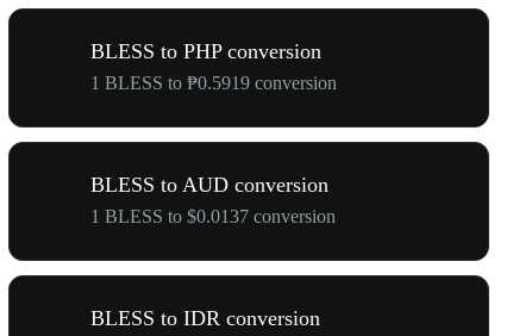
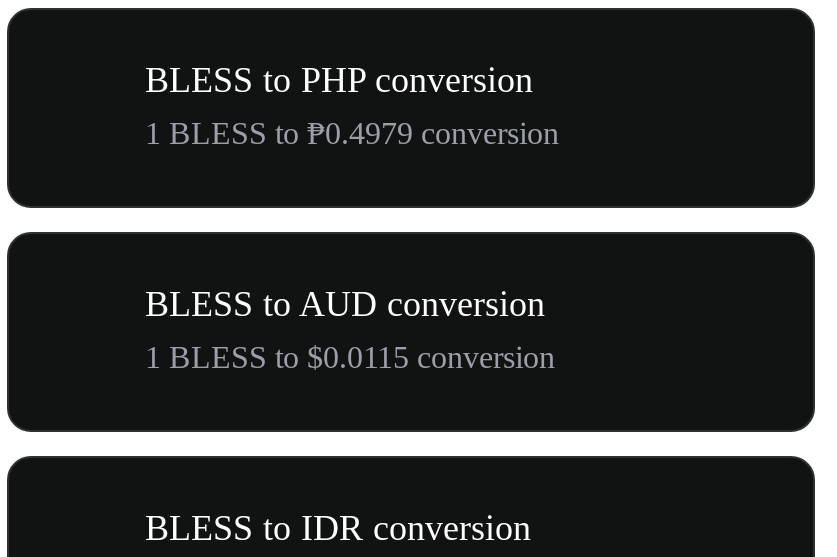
- 1 BLESS to ₱0.5919 conversion
+ 1 BLESS to ₱0.4979 conversion

- 1 BLESS to $0.0137 conversion
+ 1 BLESS to $0.0115 conversion
